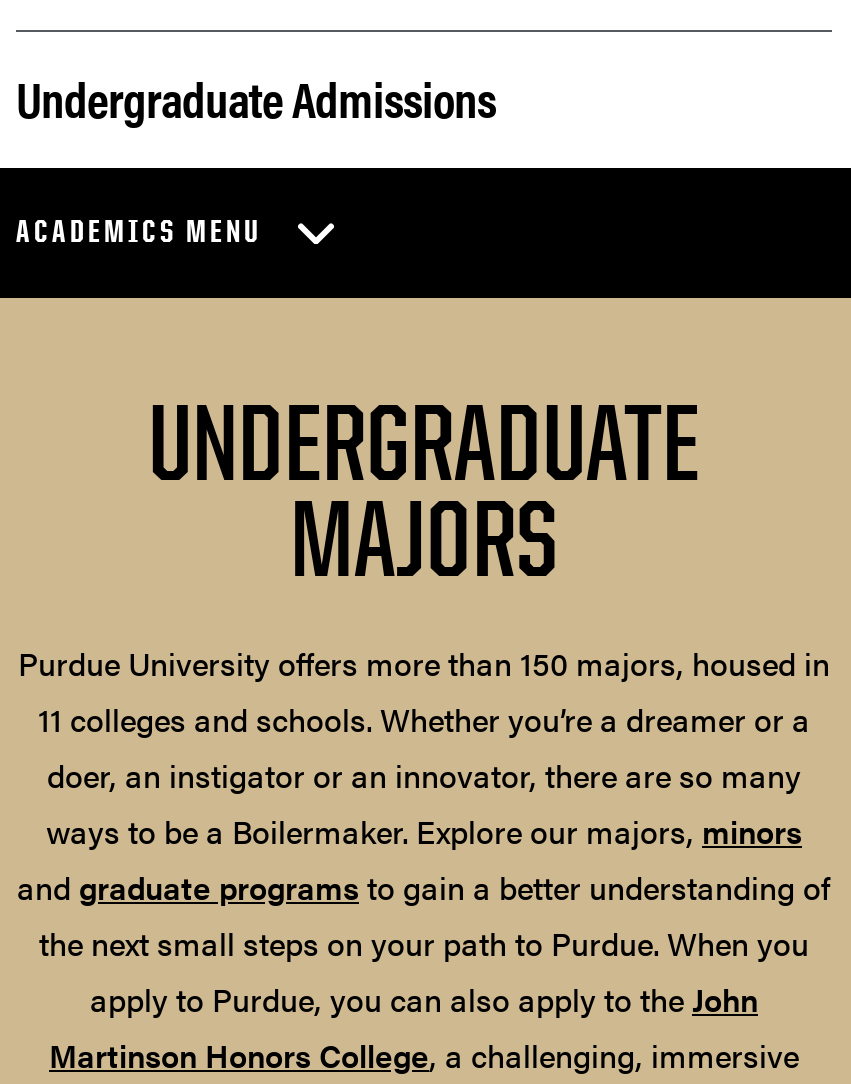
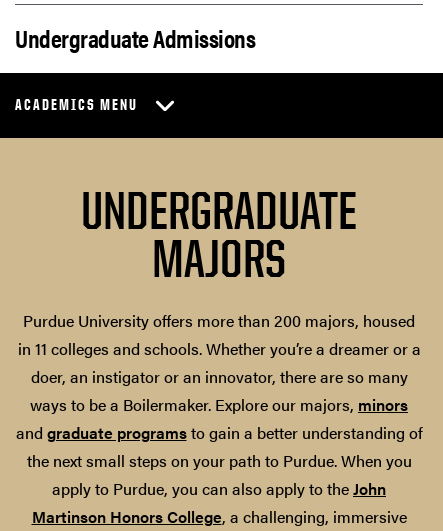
- Purdue University offers more than 150 majors, housed in
- 11 colleges and schools. Whether you’re a dreamer or a
+ Purdue University offers more than 200 majors, housed
+ in 11 colleges and schools. Whether you’re a dreamer or a
